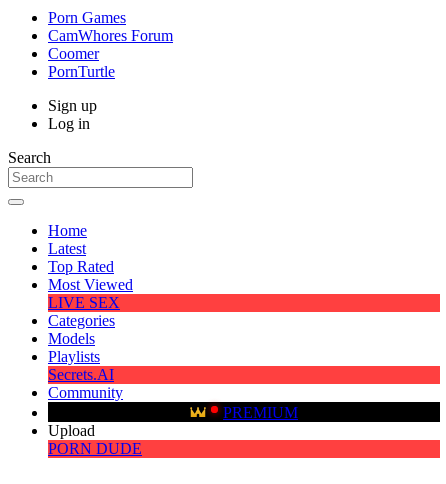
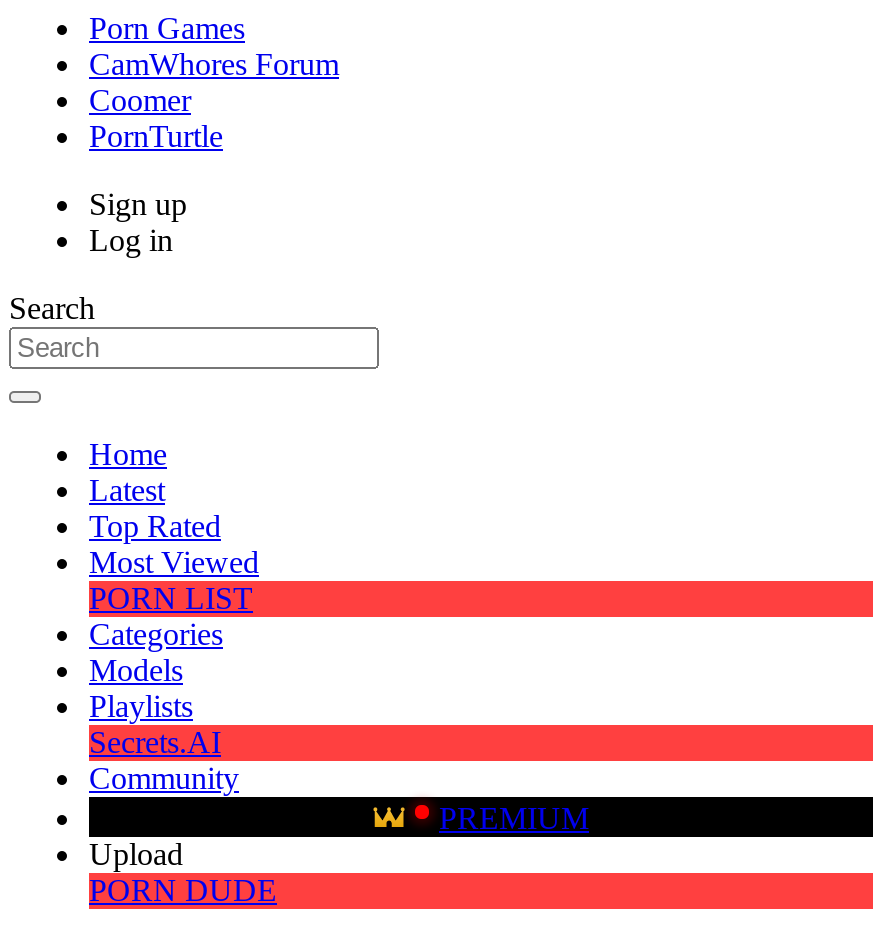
- LIVE SEX
+ PORN LIST
